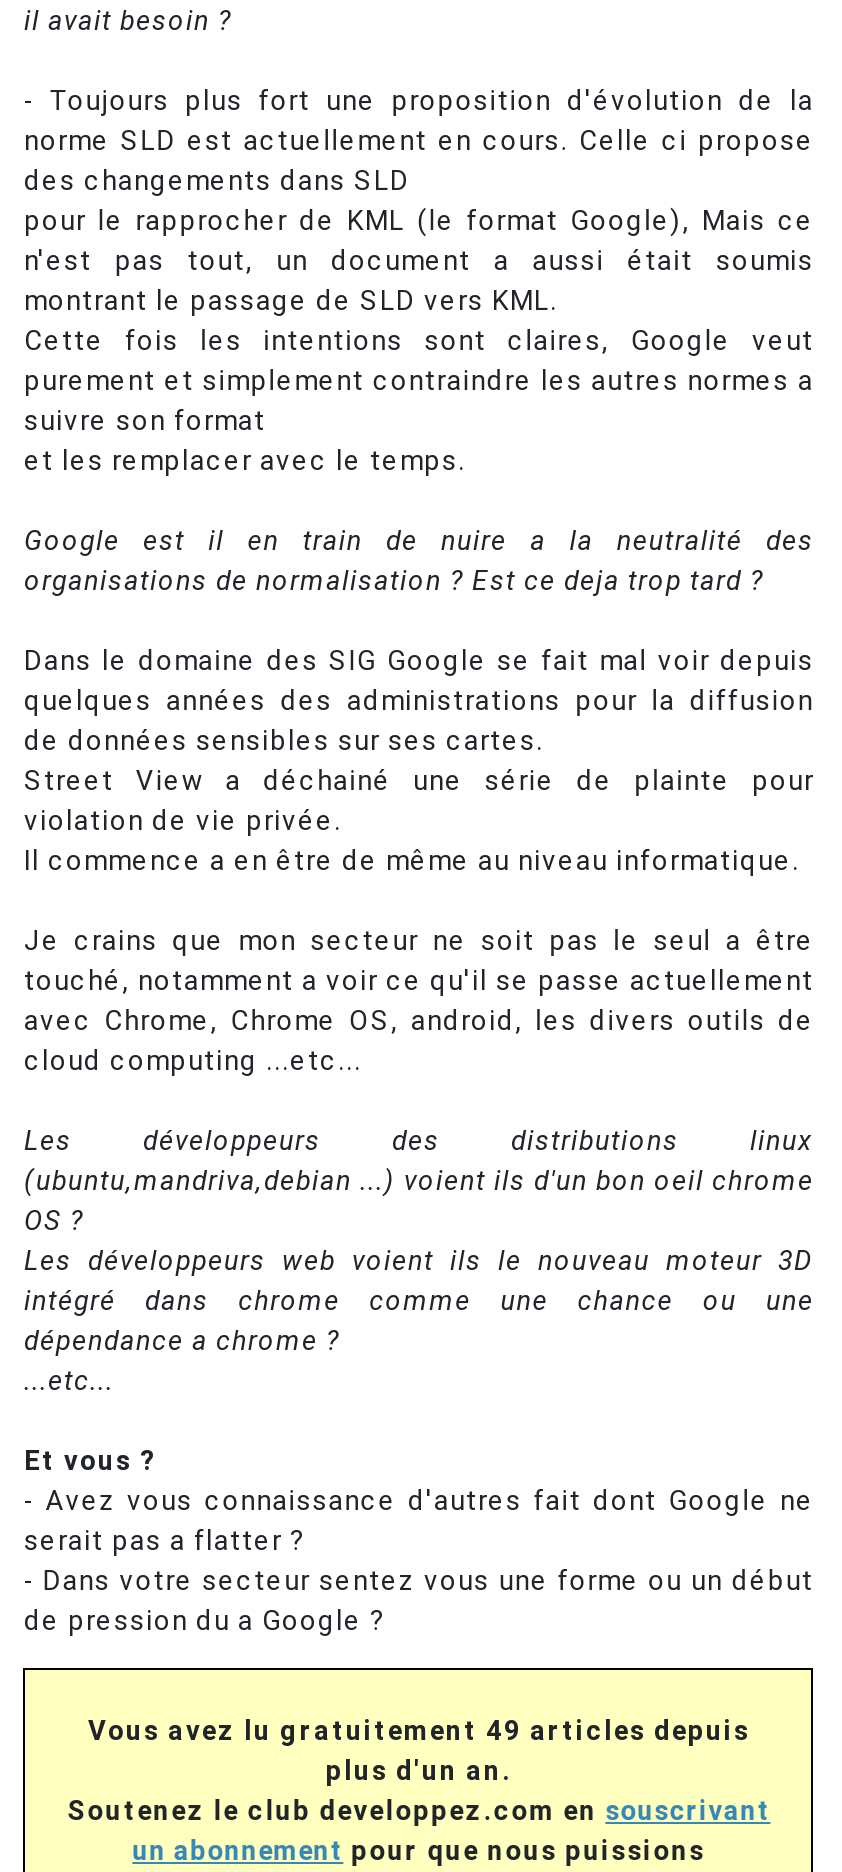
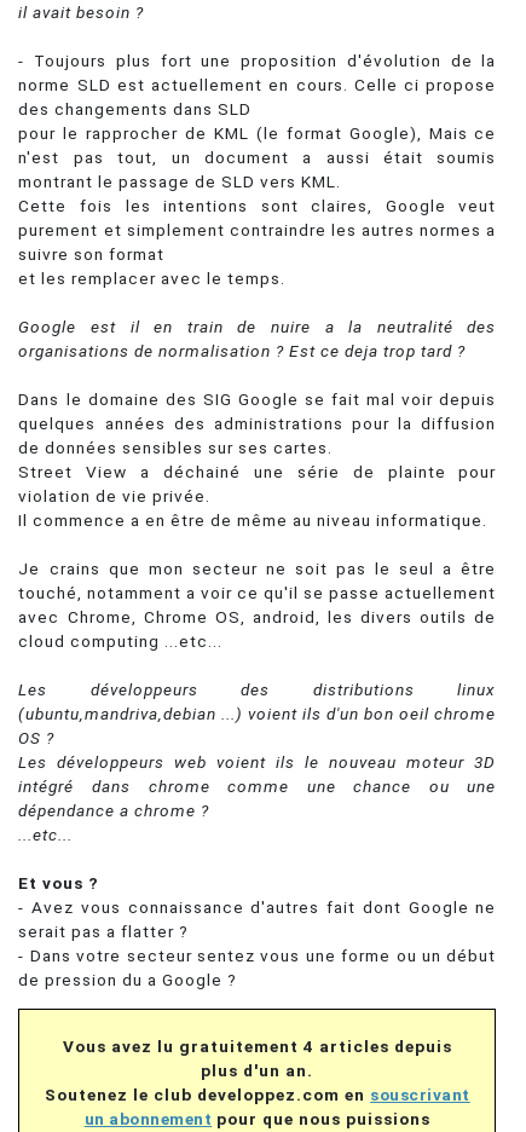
- Vous avez lu gratuitement 49 articles depuis
+ Vous avez lu gratuitement 4 articles depuis
